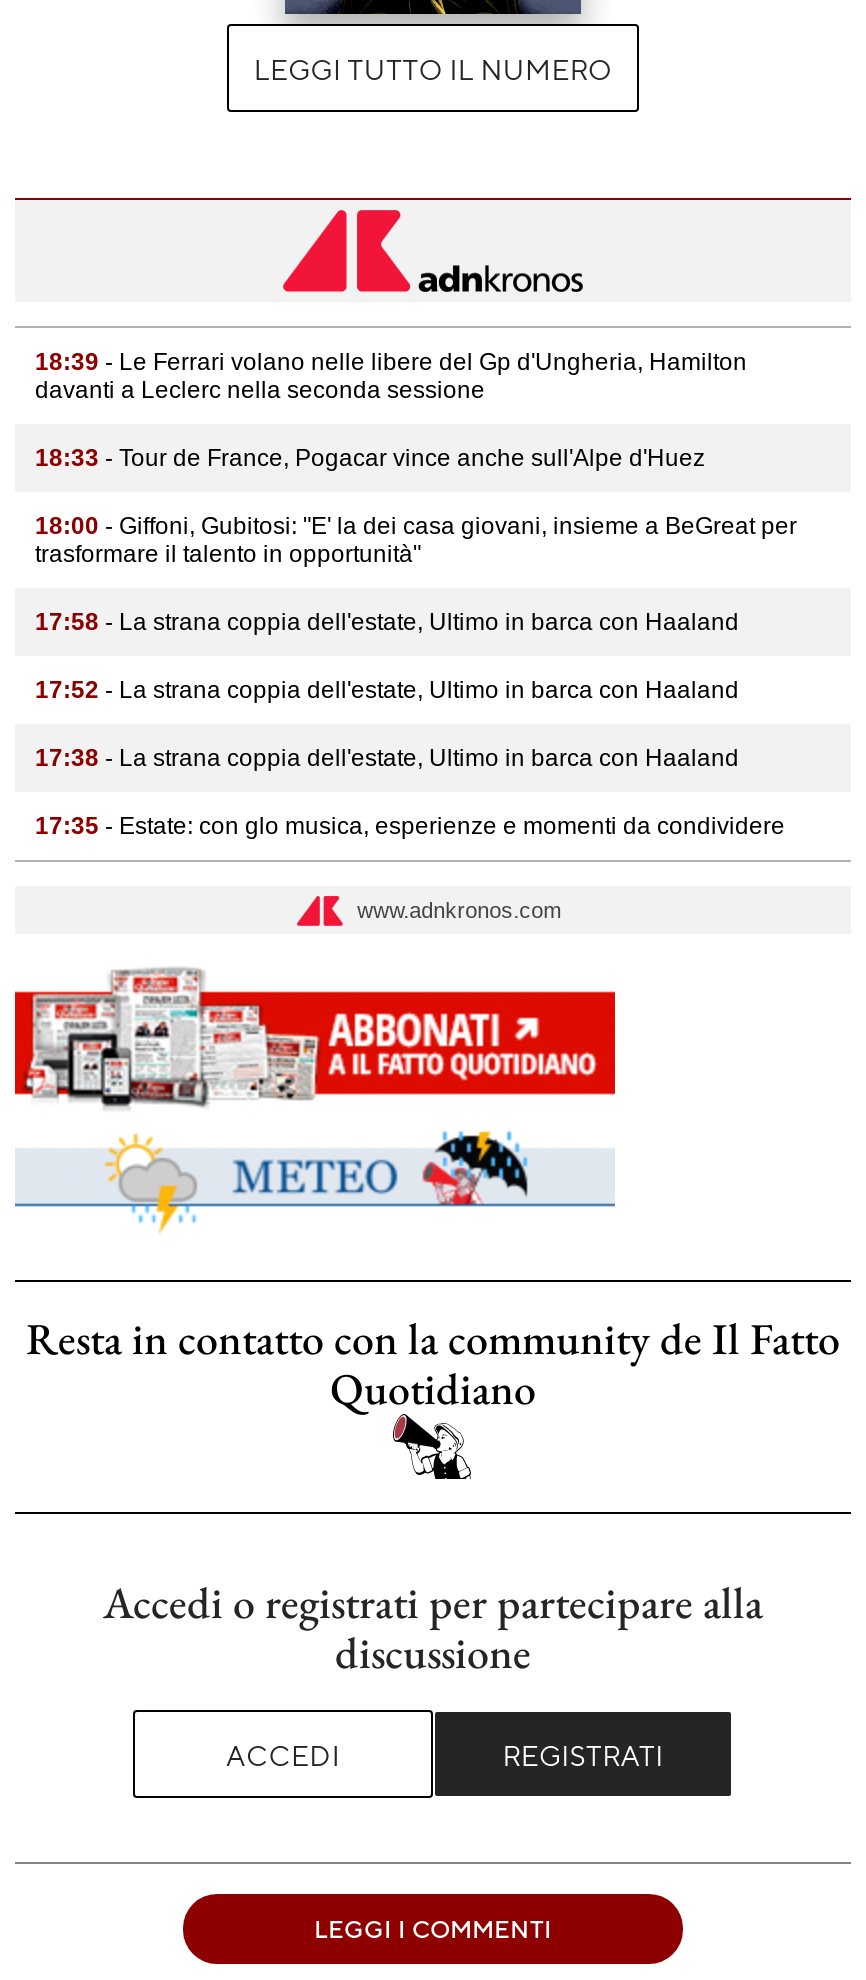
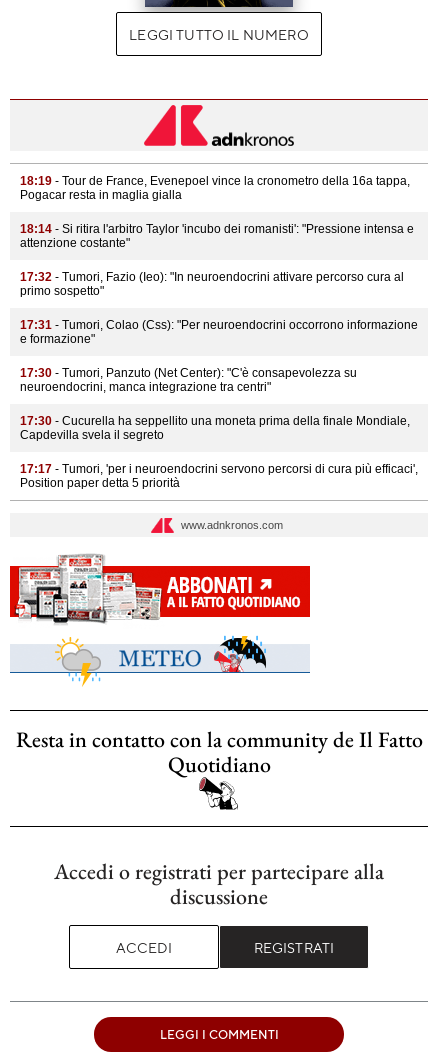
- 18:39 - Le Ferrari volano nelle libere del Gp d'Ungheria, Hamilton
- davanti a Leclerc nella seconda sessione
+ 18:19 - Tour de France, Evenepoel vince la cronometro della 16a tappa,
+ Pogacar resta in maglia gialla

- 18:33 - Tour de France, Pogacar vince anche sull'Alpe d'Huez
+ 18:14 - Si ritira l'arbitro Taylor 'incubo dei romanisti': "Pressione intensa e
+ attenzione costante"

- 18:00 - Giffoni, Gubitosi: "E' la dei casa giovani, insieme a BeGreat per
- trasformare il talento in opportunità"
+ 17:32 - Tumori, Fazio (Ieo): "In neuroendocrini attivare percorso cura al
+ primo sospetto"

- 17:58 - La strana coppia dell'estate, Ultimo in barca con Haaland
+ 17:31 - Tumori, Colao (Css): "Per neuroendocrini occorrono informazione
+ e formazione"

- 17:52 - La strana coppia dell'estate, Ultimo in barca con Haaland
+ 17:30 - Tumori, Panzuto (Net Center): "C'è consapevolezza su
+ neuroendocrini, manca integrazione tra centri"

- 17:38 - La strana coppia dell'estate, Ultimo in barca con Haaland
+ 17:30 - Cucurella ha seppellito una moneta prima della finale Mondiale,
+ Capdevilla svela il segreto

- 17:35 - Estate: con glo musica, esperienze e momenti da condividere
+ 17:17 - Tumori, 'per i neuroendocrini servono percorsi di cura più efficaci',
+ Position paper detta 5 priorità
